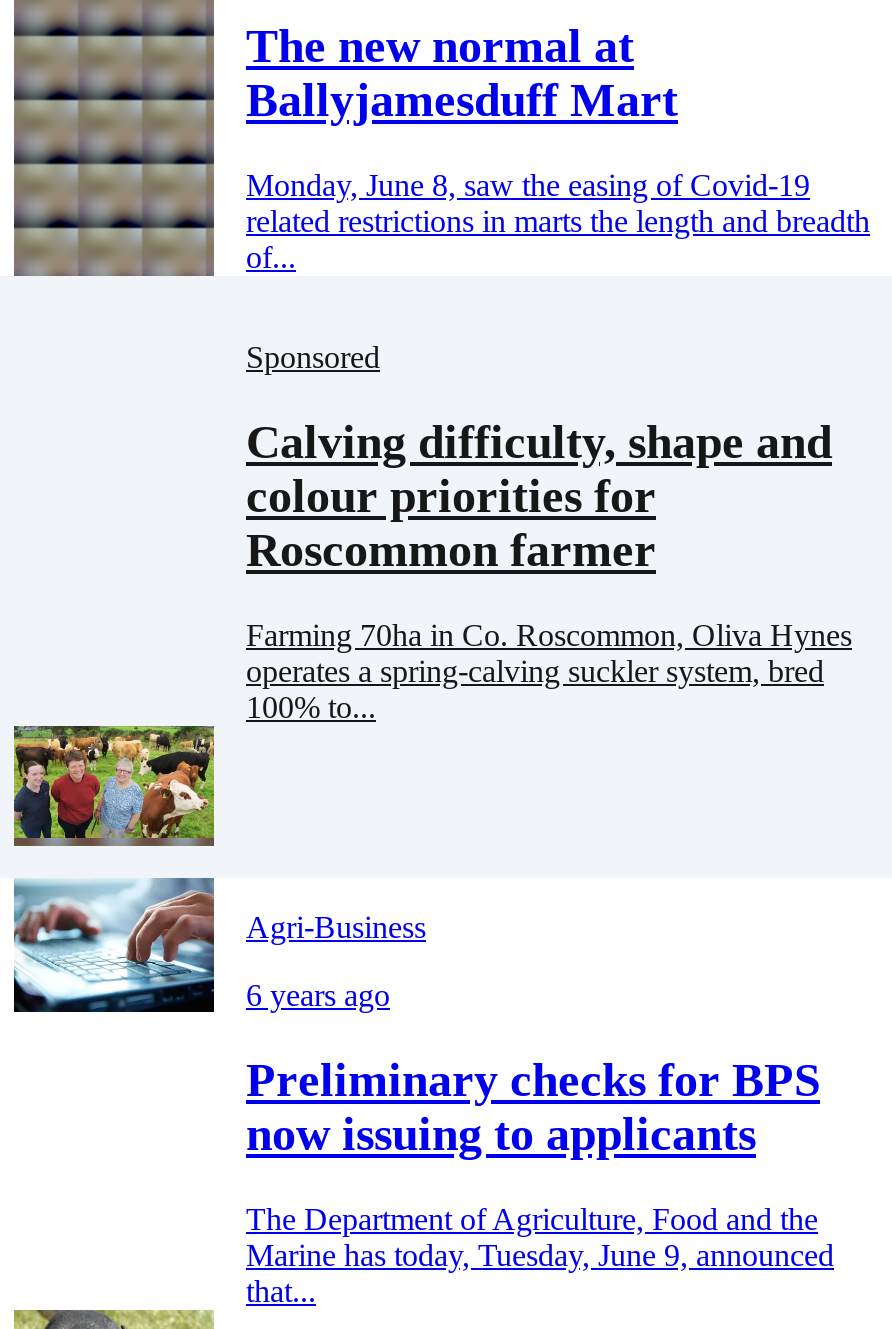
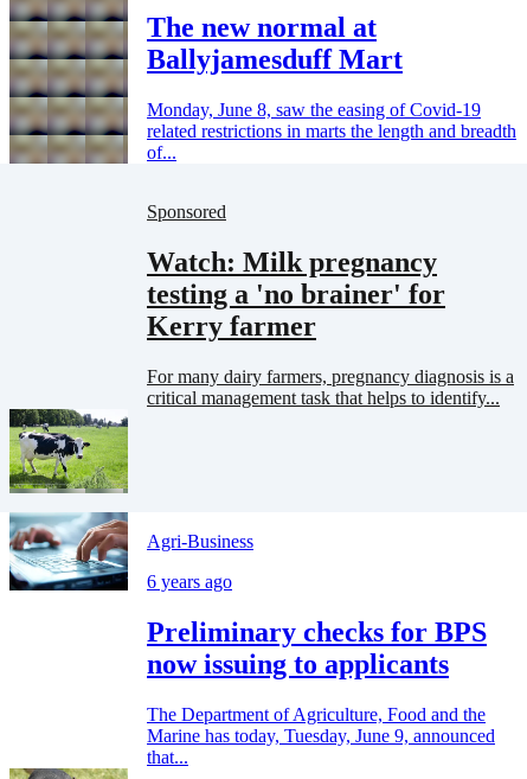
- Calving difficulty, shape and
- colour priorities for
- Roscommon farmer
+ Watch: Milk pregnancy
+ testing a 'no brainer' for
+ Kerry farmer

- Farming 70ha in Co. Roscommon, Oliva Hynes
- operates a spring-calving suckler system, bred
- 100% to...
+ For many dairy farmers, pregnancy diagnosis is a
+ critical management task that helps to identify...

- [image]
+ [image]
